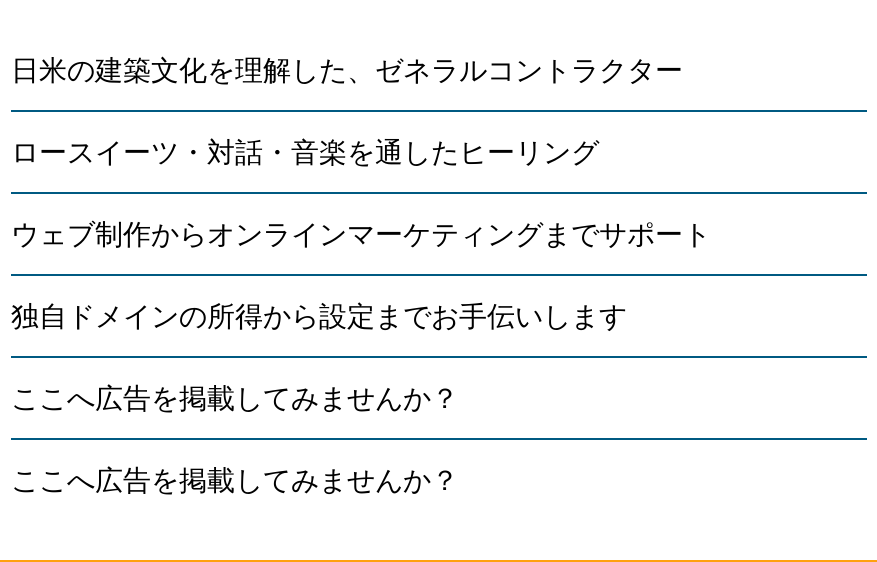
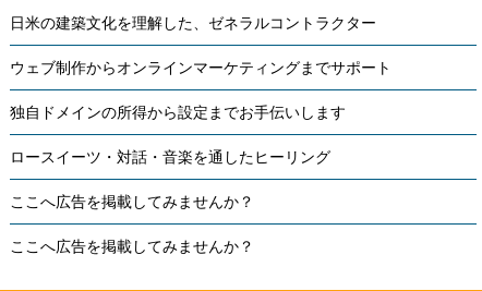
moved down: ロースイーツ・対話・音楽を通したヒーリング

moved up: ウェブ制作からオンラインマーケティングまでサポート | 独自ドメインの所得から設定までお手伝いします
